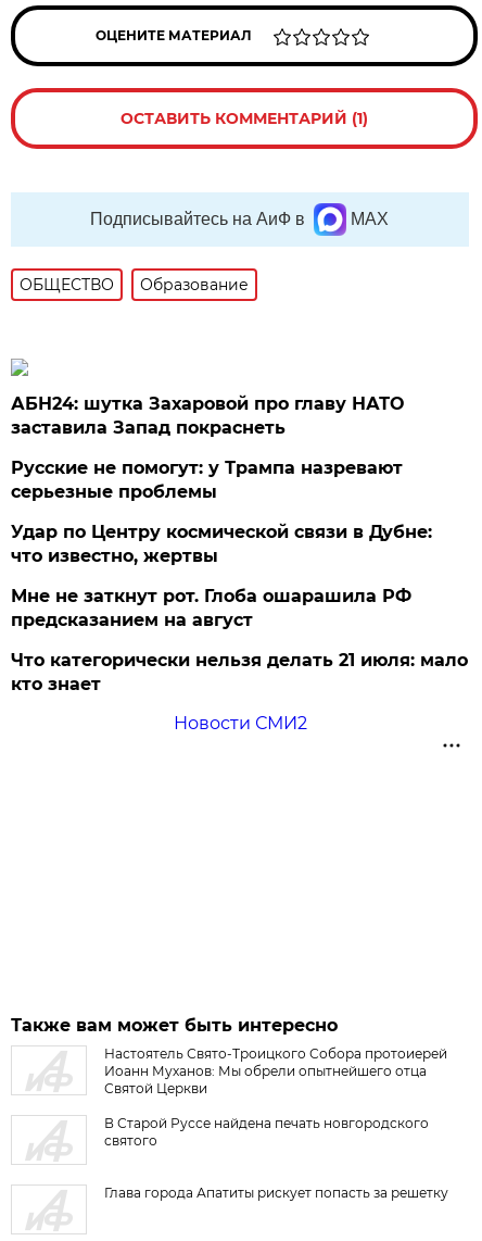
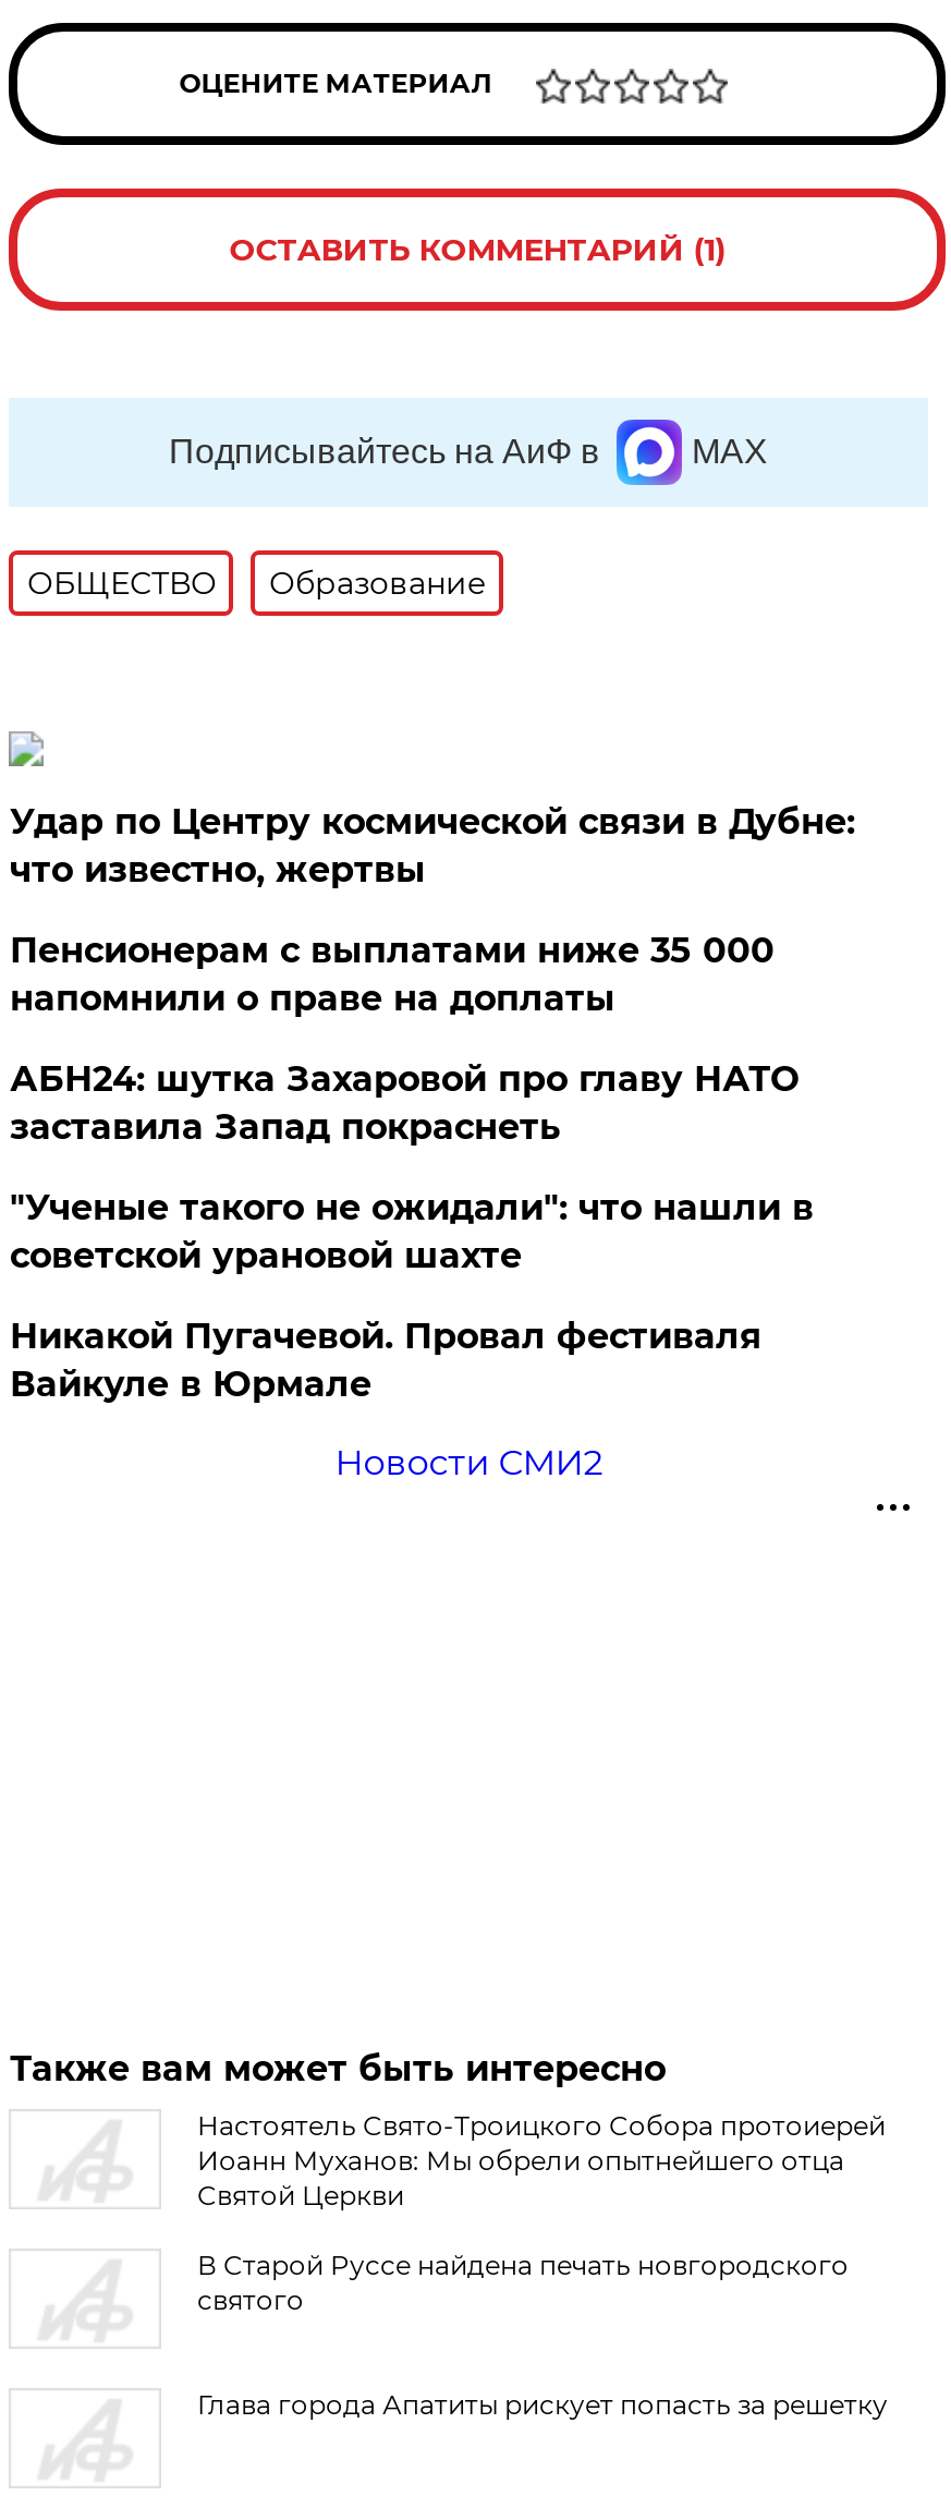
+ Пенсионерам с выплатами ниже 35 000
+ напомнили о праве на доплаты

moved down: АБН24: шутка Захаровой про главу НАТО | заставила Запад покраснеть

- Русские не помогут: у Трампа назревают
- серьезные проблемы
- Мне не заткнут рот. Глоба ошарашила РФ
- предсказанием на август
- Что категорически нельзя делать 21 июля: мало
- кто знает
+ "Ученые такого не ожидали": что нашли в
+ советской урановой шахте
+ Никакой Пугачевой. Провал фестиваля
+ Вайкуле в Юрмале

moved up: Удар по Центру космической связи в Дубне: | что известно, жертвы
